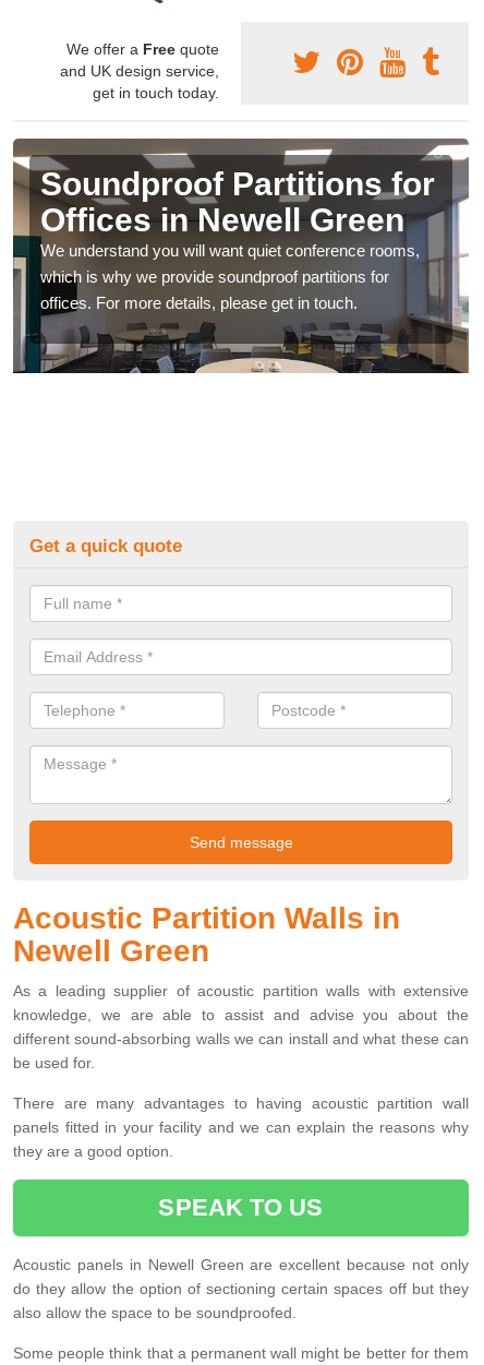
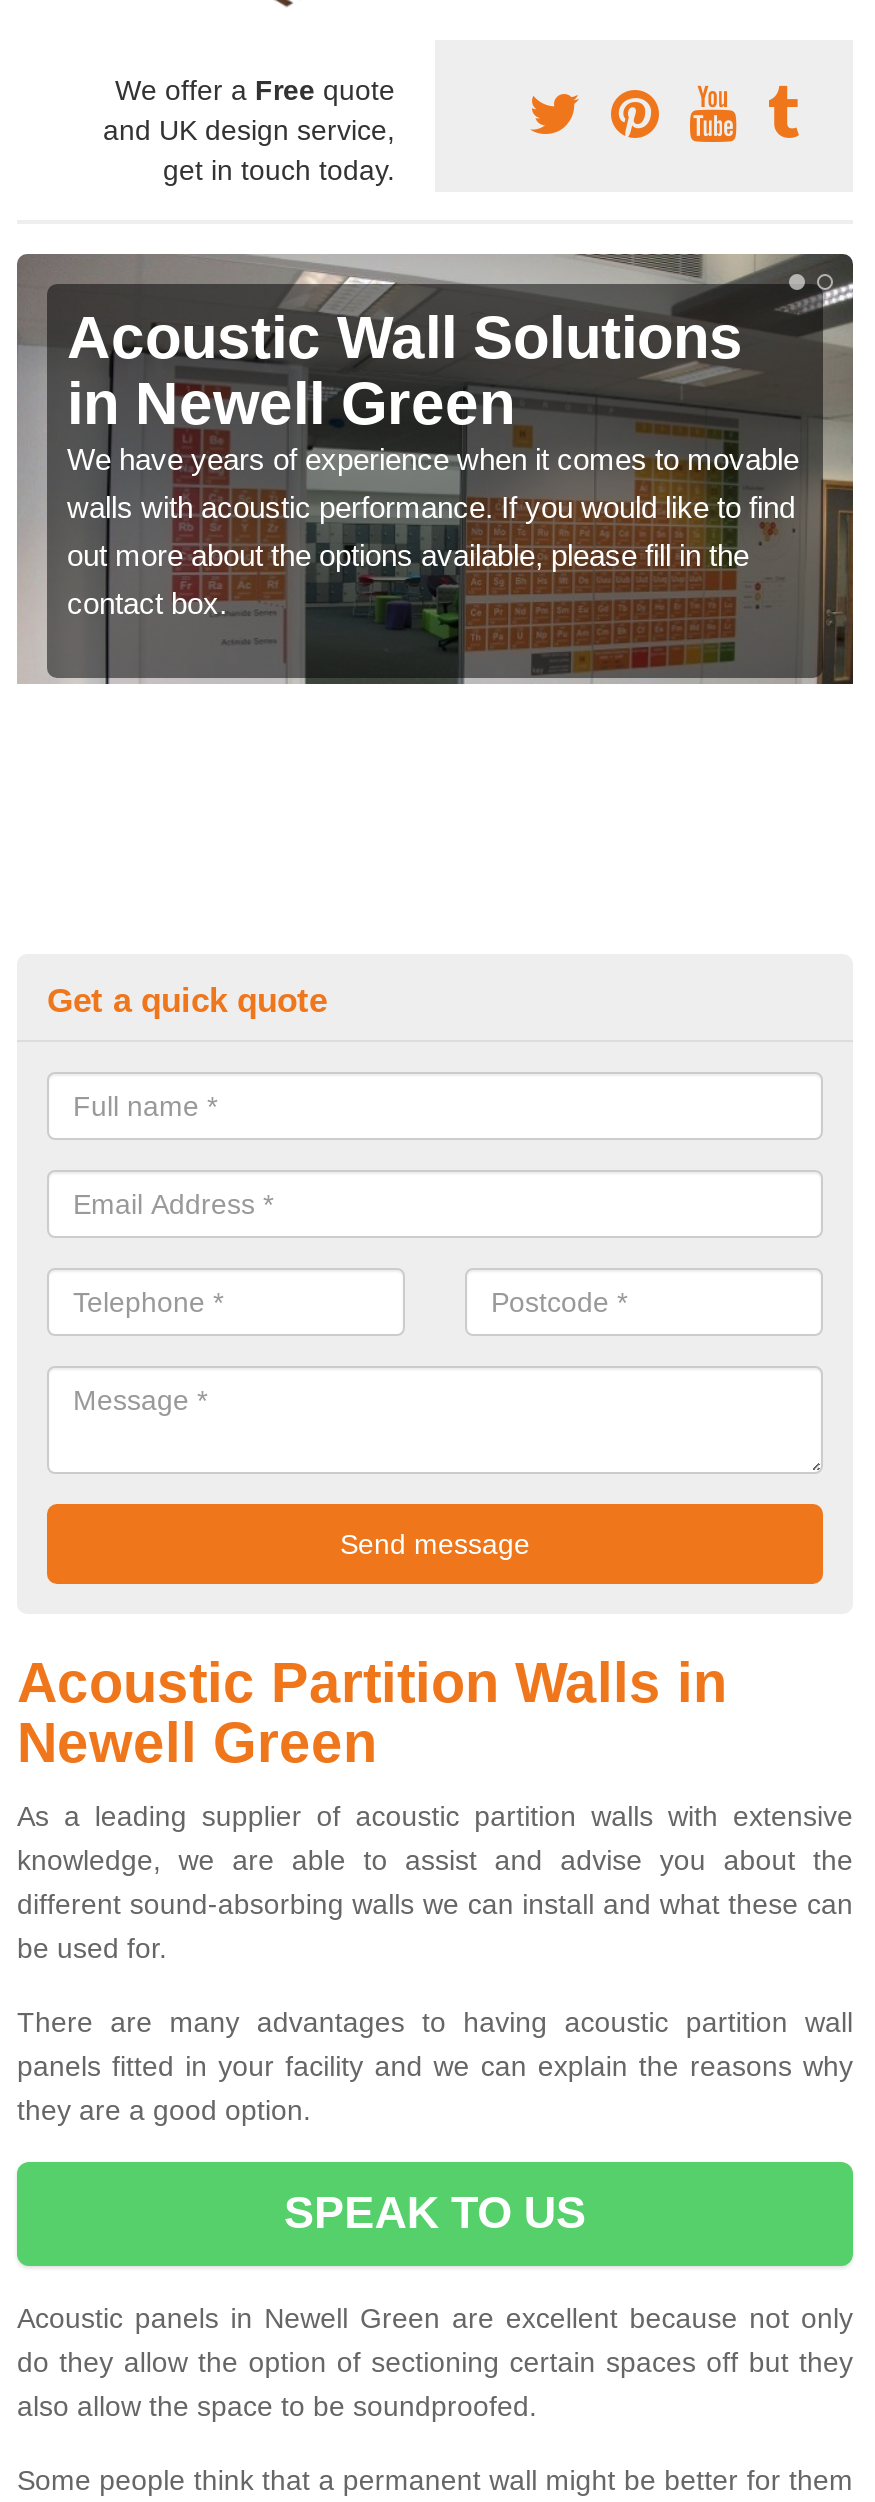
- [image]
- Soundproof Partitions for
- Offices in Newell Green
- We understand you will want quiet conference rooms,
- which is why we provide soundproof partitions for
- offices. For more details, please get in touch.
+ [image]
+ Acoustic Wall Solutions
+ in Newell Green
+ We have years of experience when it comes to movable
+ walls with acoustic performance. If you would like to find
+ out more about the options available, please fill in the
+ contact box.
